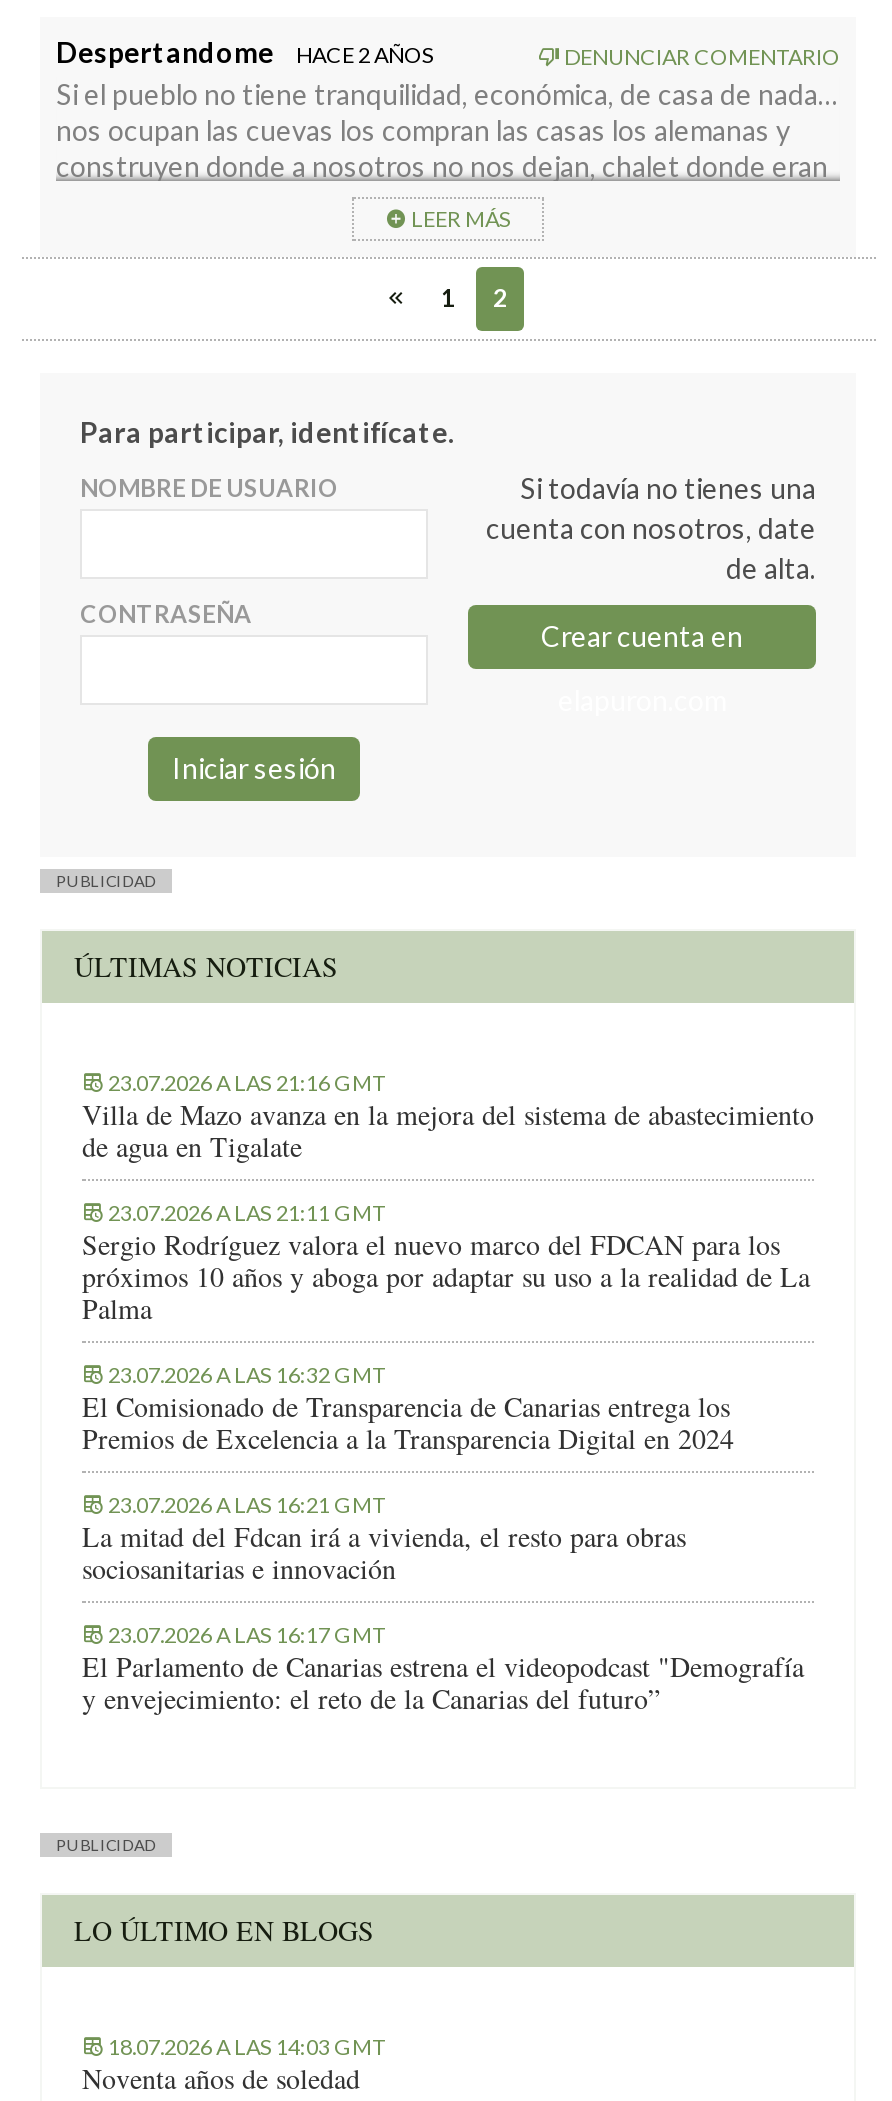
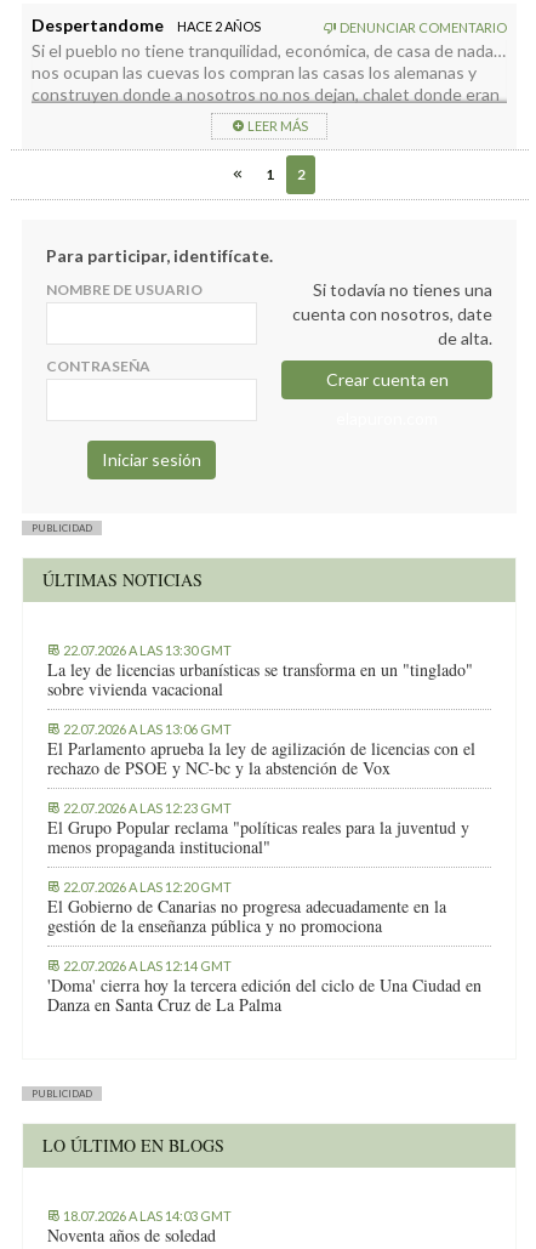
- 23.07.2026 A LAS 21:16 GMT
- Villa de Mazo avanza en la mejora del sistema de abastecimiento
- de agua en Tigalate
+ 22.07.2026 A LAS 13:30 GMT
+ La ley de licencias urbanísticas se transforma en un "tinglado"
+ sobre vivienda vacacional

- 23.07.2026 A LAS 21:11 GMT
- Sergio Rodríguez valora el nuevo marco del FDCAN para los
- próximos 10 años y aboga por adaptar su uso a la realidad de La
- Palma
+ 22.07.2026 A LAS 13:06 GMT
+ El Parlamento aprueba la ley de agilización de licencias con el
+ rechazo de PSOE y NC-bc y la abstención de Vox

- 23.07.2026 A LAS 16:32 GMT
- El Comisionado de Transparencia de Canarias entrega los
- Premios de Excelencia a la Transparencia Digital en 2024
+ 22.07.2026 A LAS 12:23 GMT
+ El Grupo Popular reclama "políticas reales para la juventud y
+ menos propaganda institucional"

- 23.07.2026 A LAS 16:21 GMT
- La mitad del Fdcan irá a vivienda, el resto para obras
- sociosanitarias e innovación
+ 22.07.2026 A LAS 12:20 GMT
+ El Gobierno de Canarias no progresa adecuadamente en la
+ gestión de la enseñanza pública y no promociona

- 23.07.2026 A LAS 16:17 GMT
- El Parlamento de Canarias estrena el videopodcast "Demografía
- y envejecimiento: el reto de la Canarias del futuro”
+ 22.07.2026 A LAS 12:14 GMT
+ 'Doma' cierra hoy la tercera edición del ciclo de Una Ciudad en
+ Danza en Santa Cruz de La Palma
